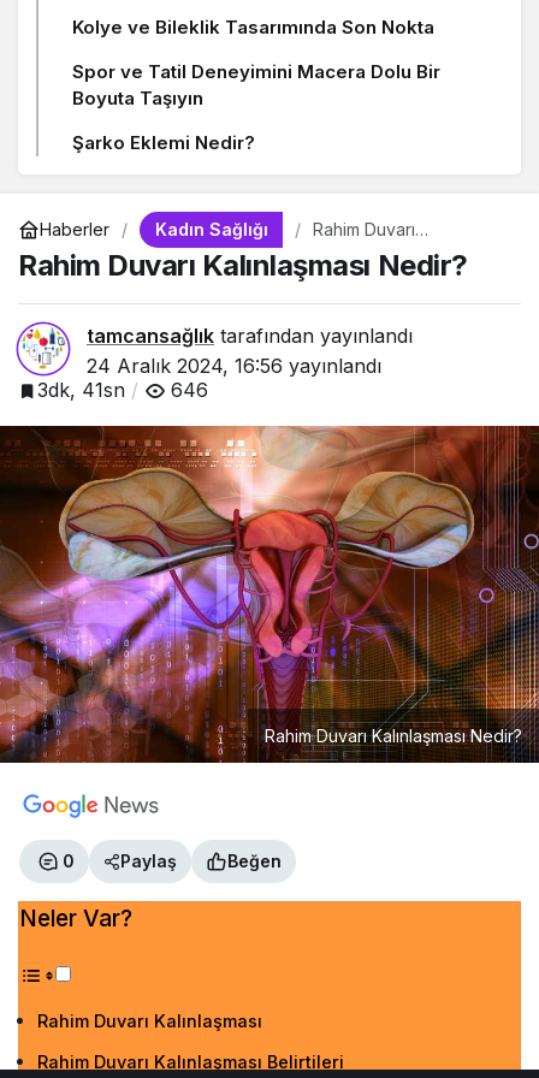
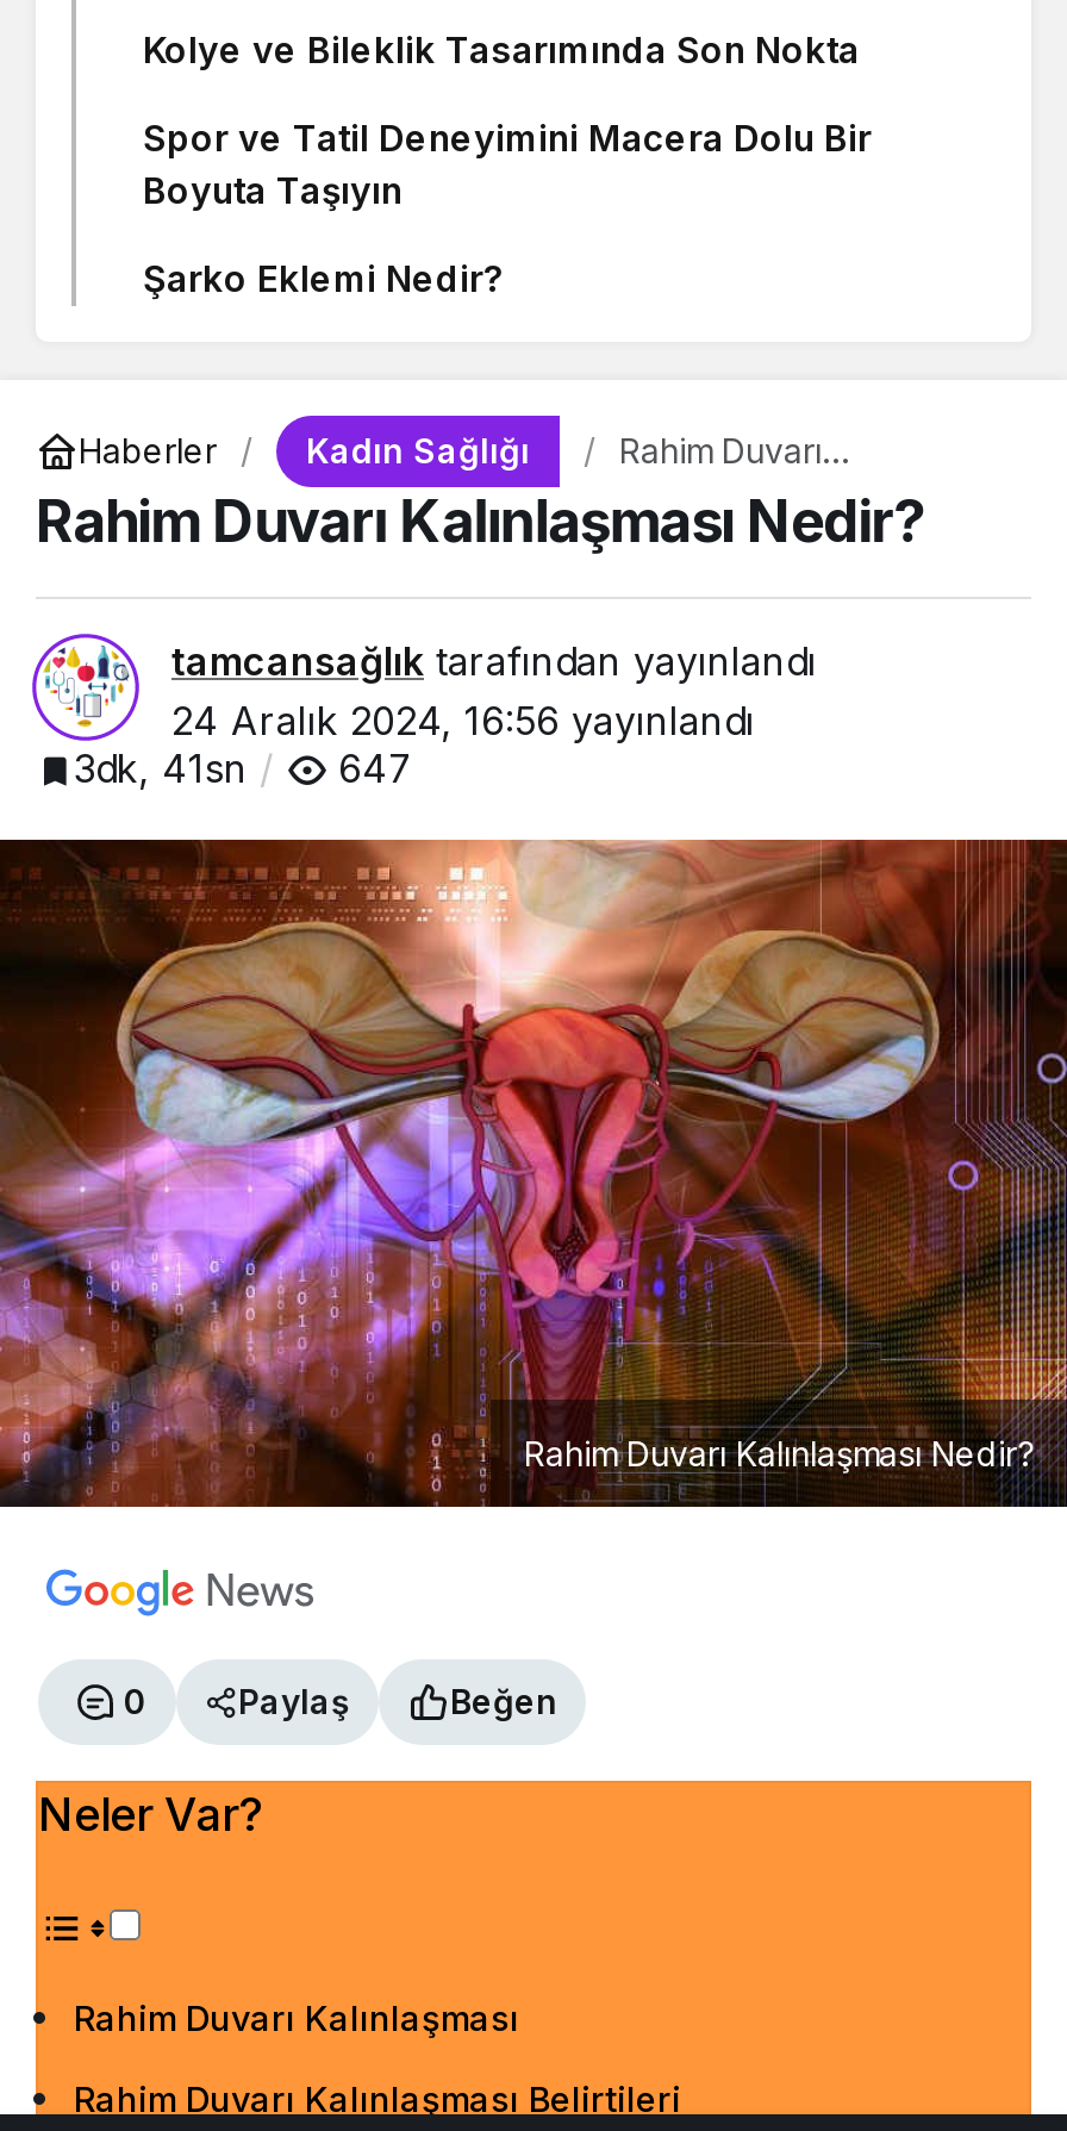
- 3dk, 41sn 646
+ 3dk, 41sn 647
